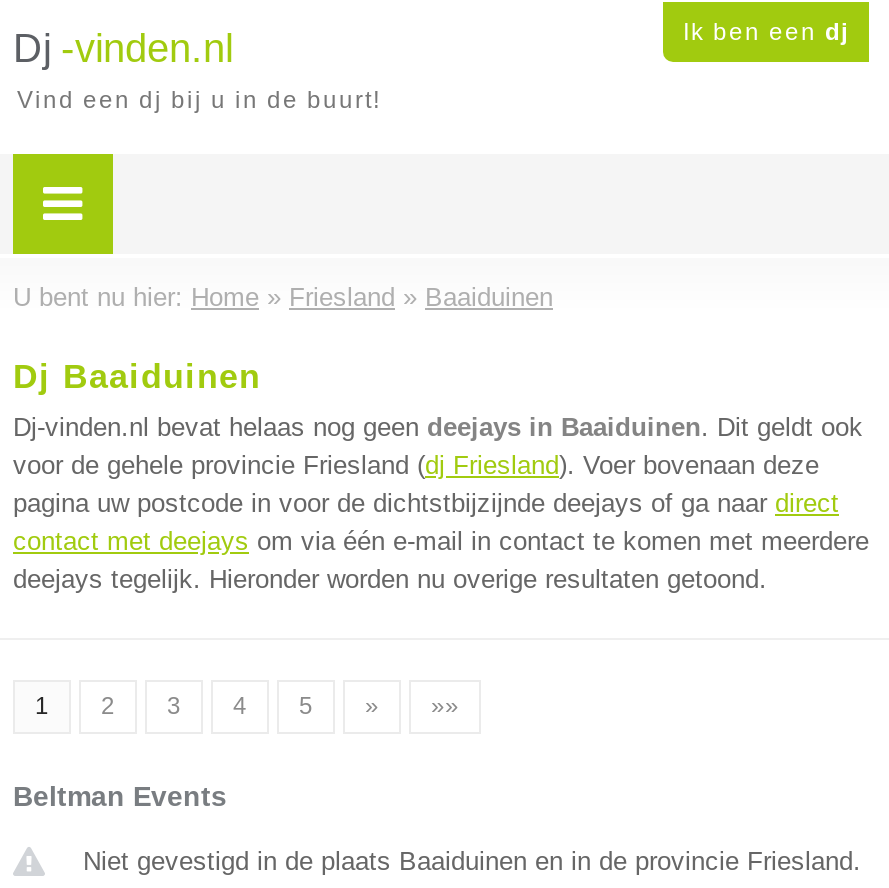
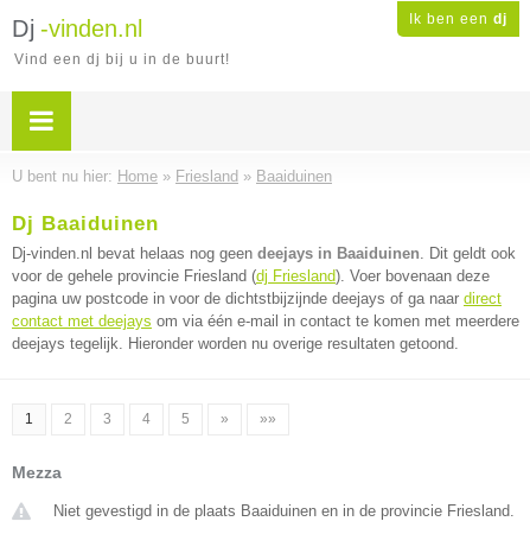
- Beltman Events
+ Mezza
